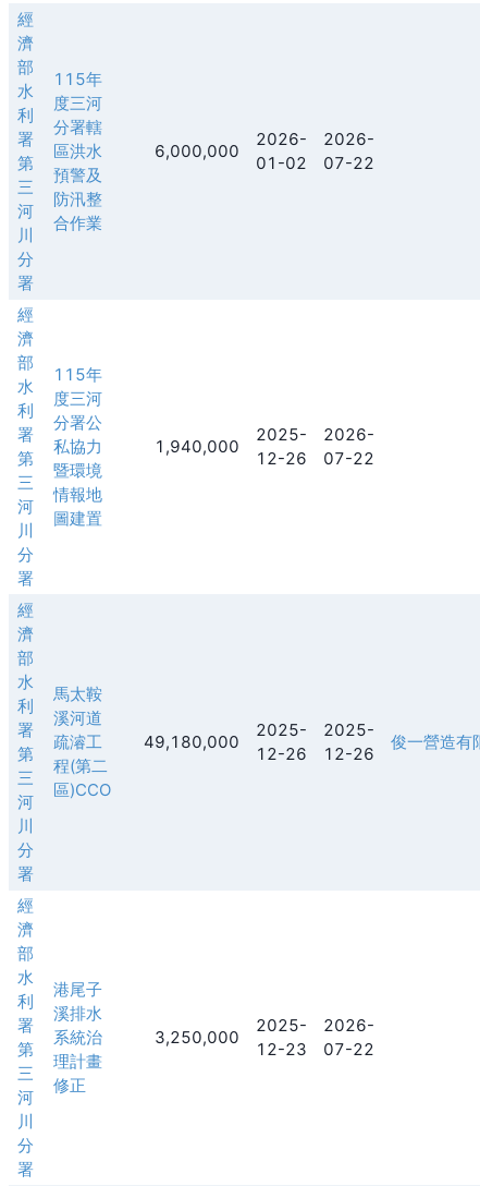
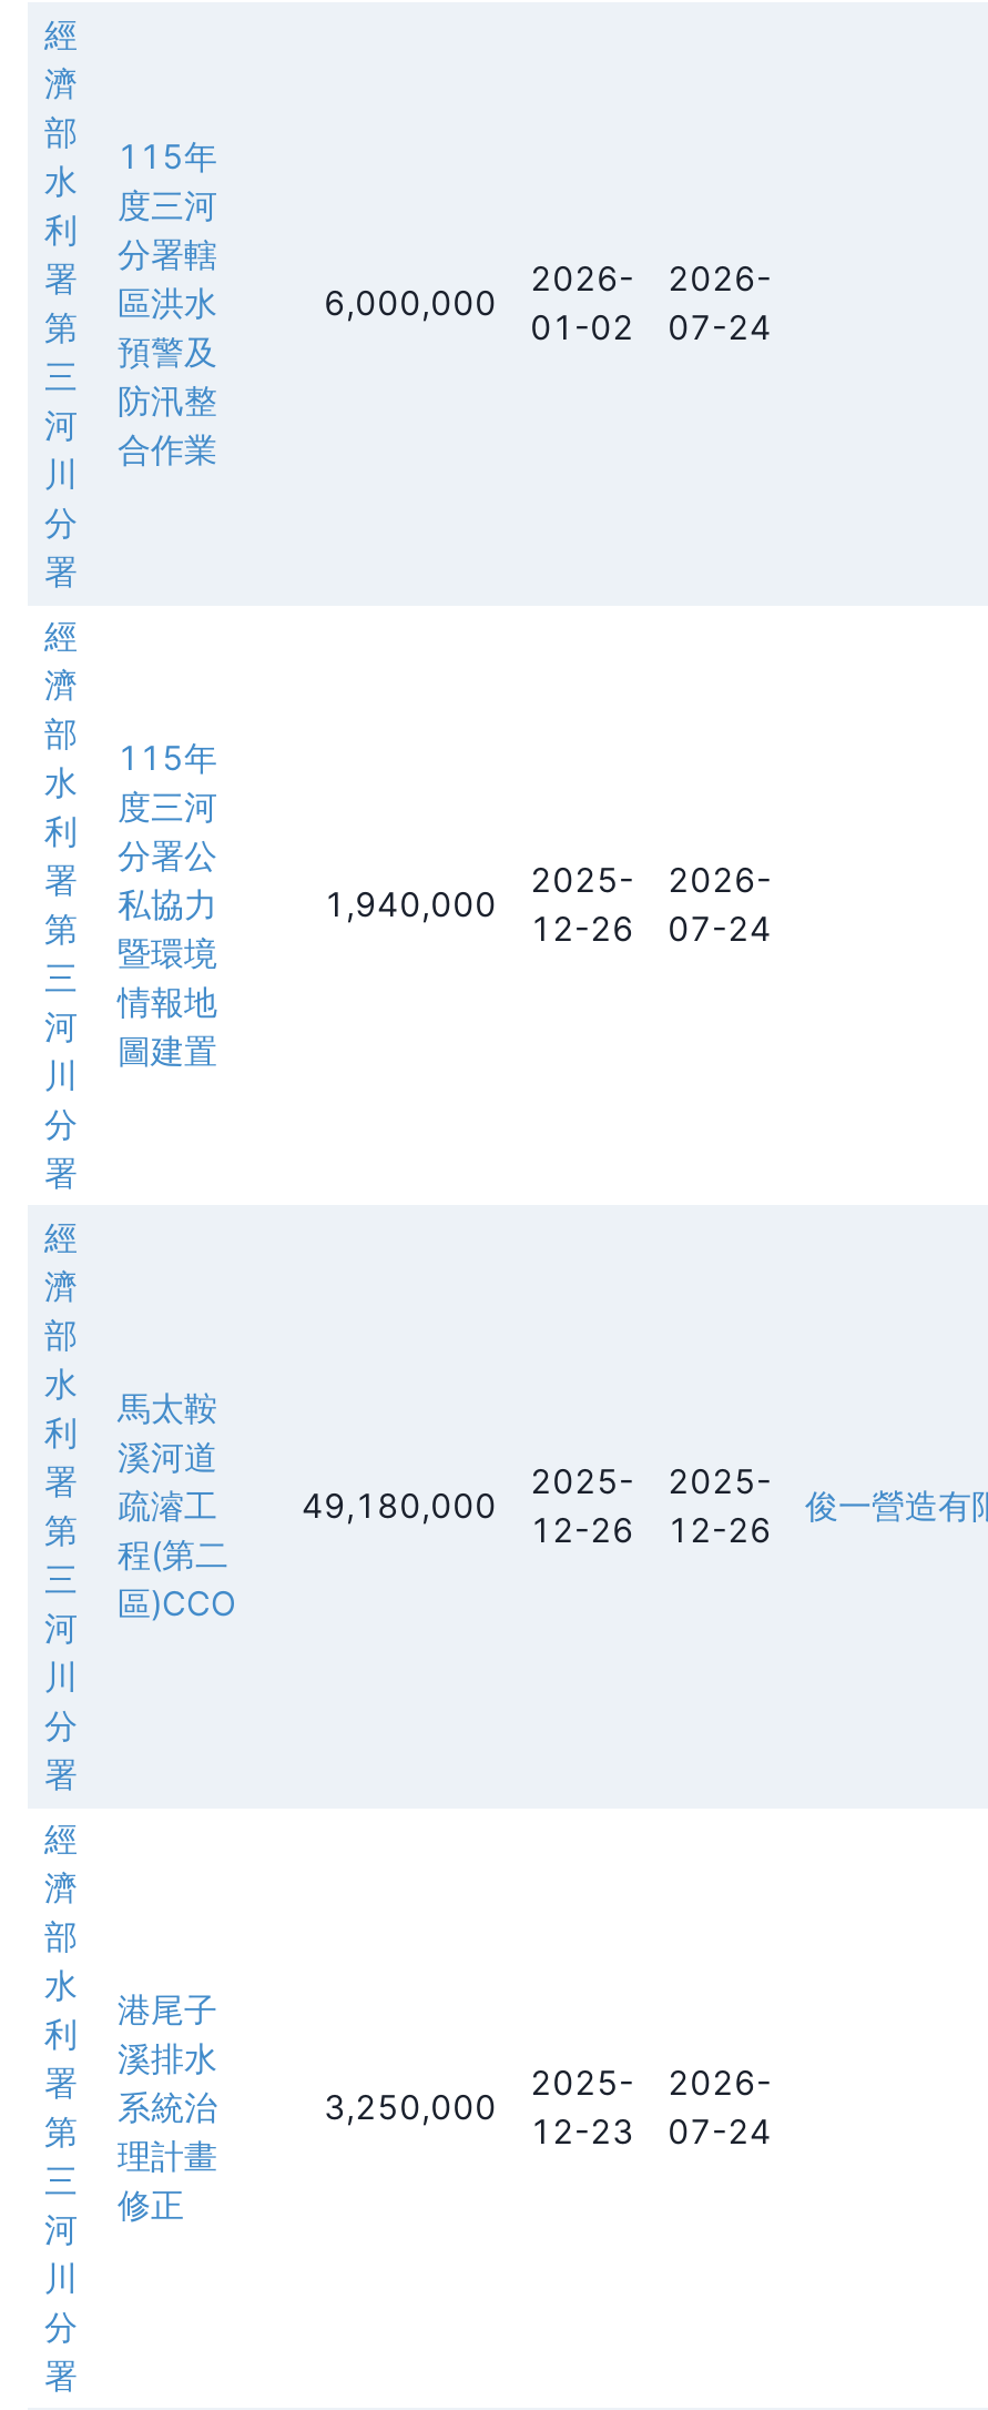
- 01-02 07-22
+ 01-02 07-24

- 12-26 07-22
+ 12-26 07-24

- 12-23 07-22
+ 12-23 07-24
